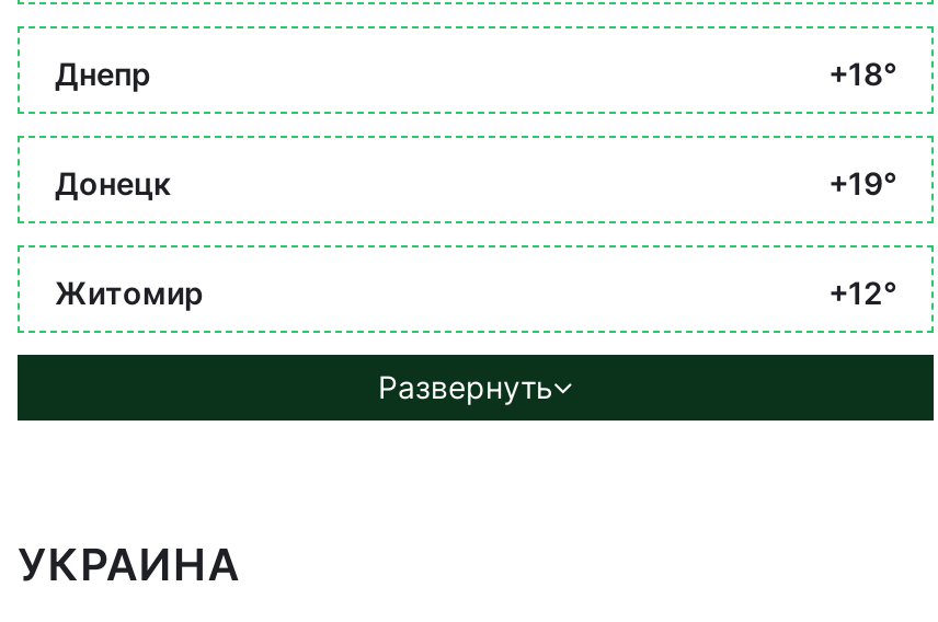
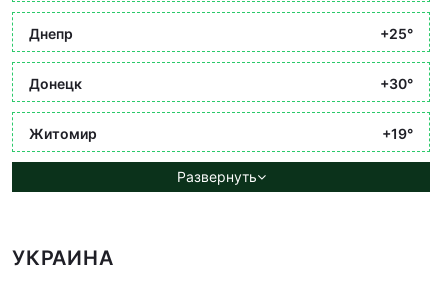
- +18°
+ +25°

- +19°
+ +30°

- +12°
+ +19°
